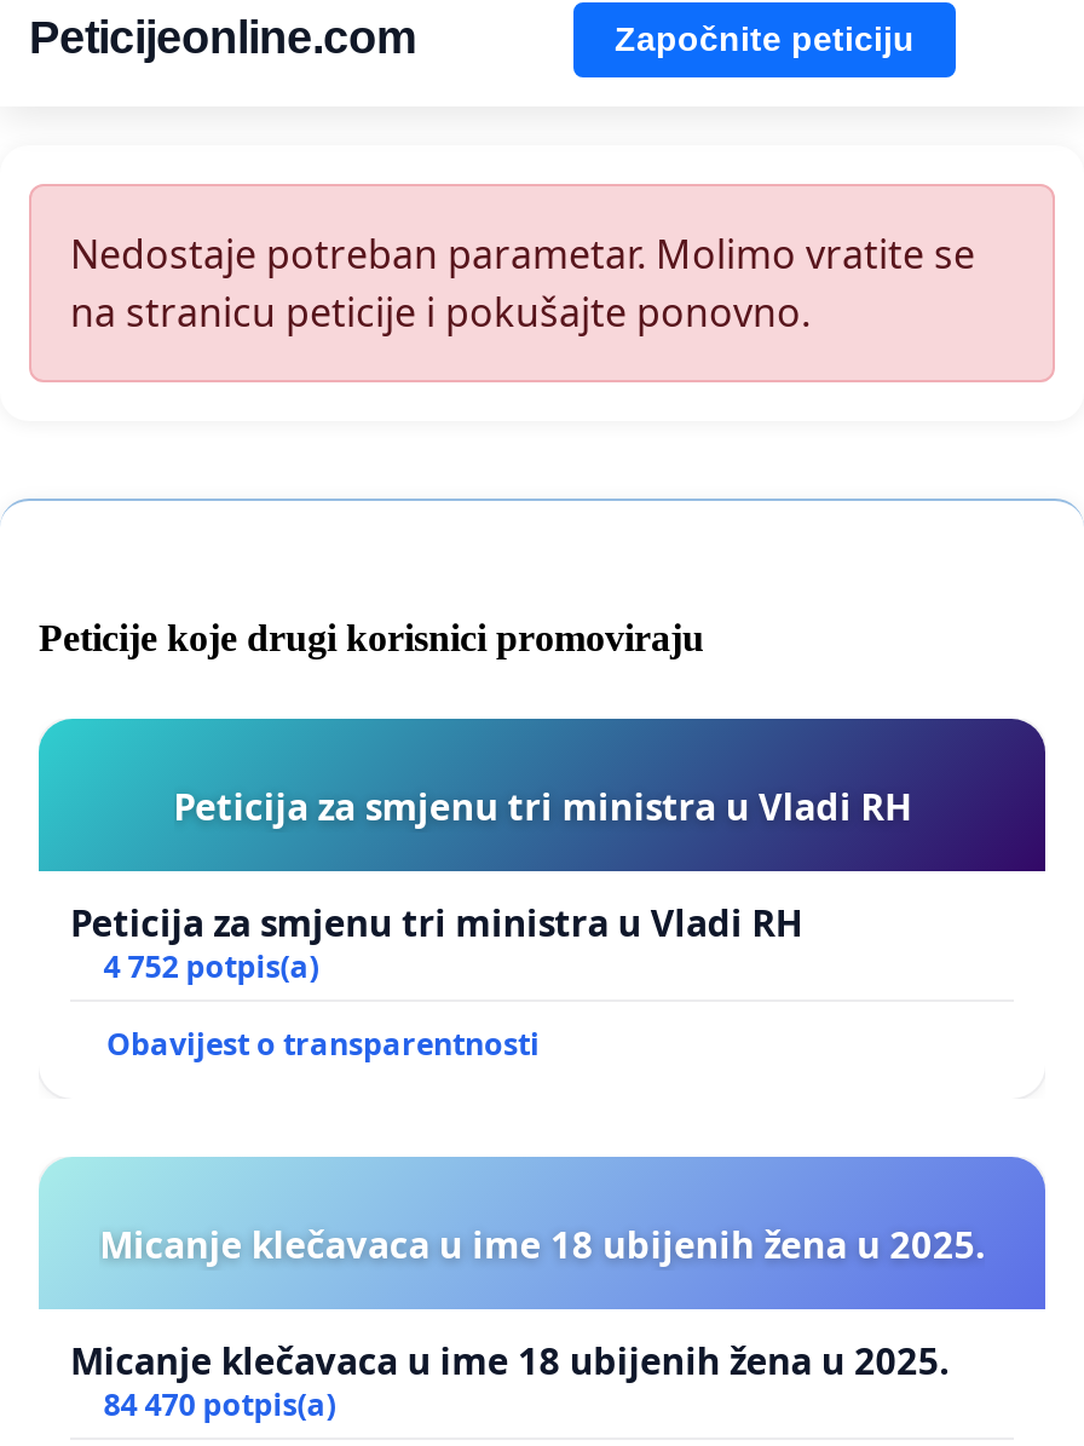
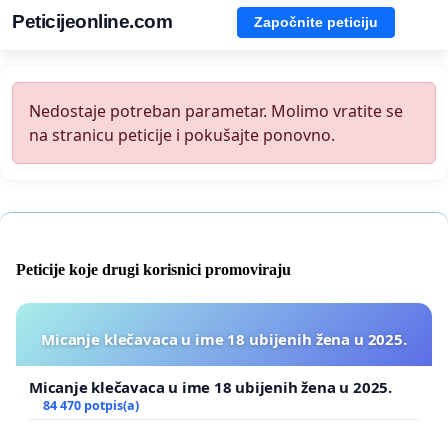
- Peticija za smjenu tri ministra u Vladi RH
- Peticija za smjenu tri ministra u Vladi RH
- 4 752 potpis(a)
- Obavijest o transparentnosti
